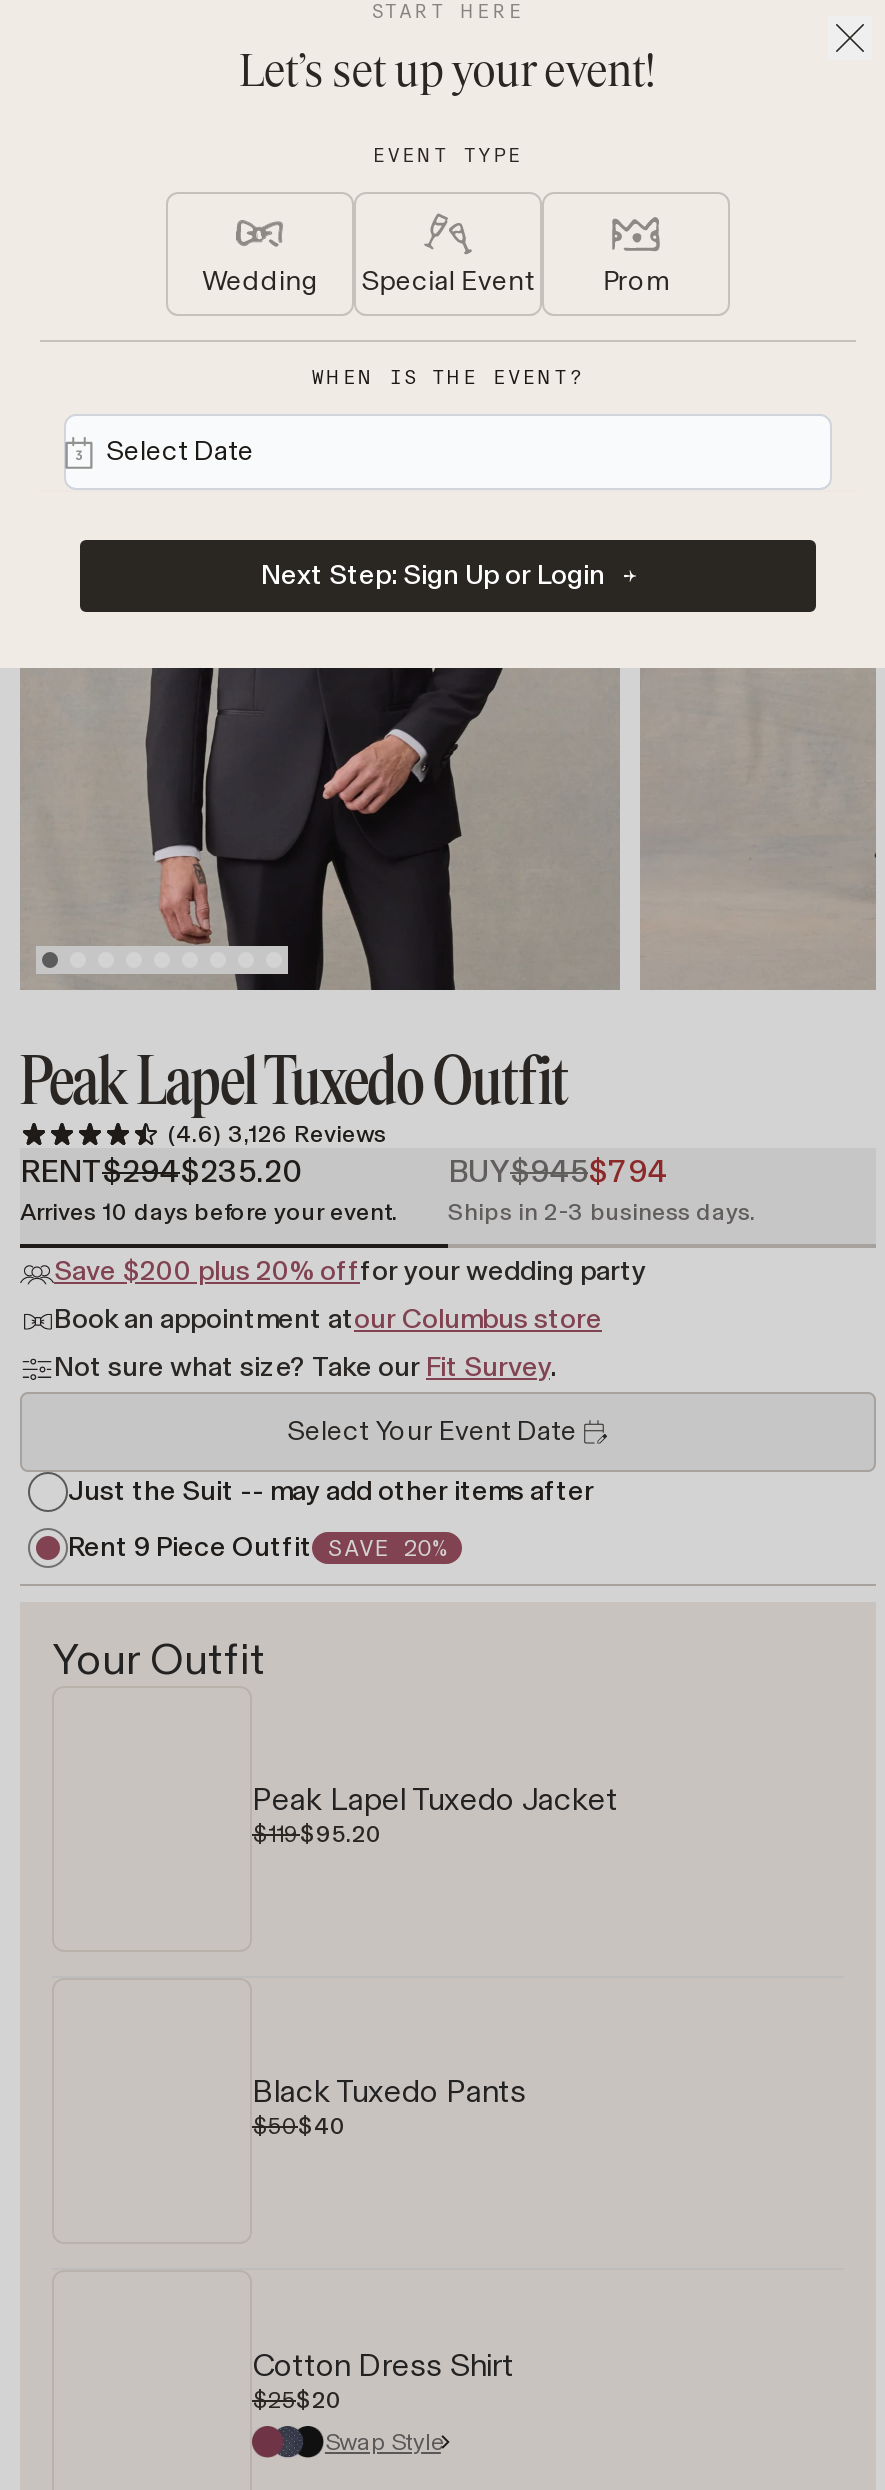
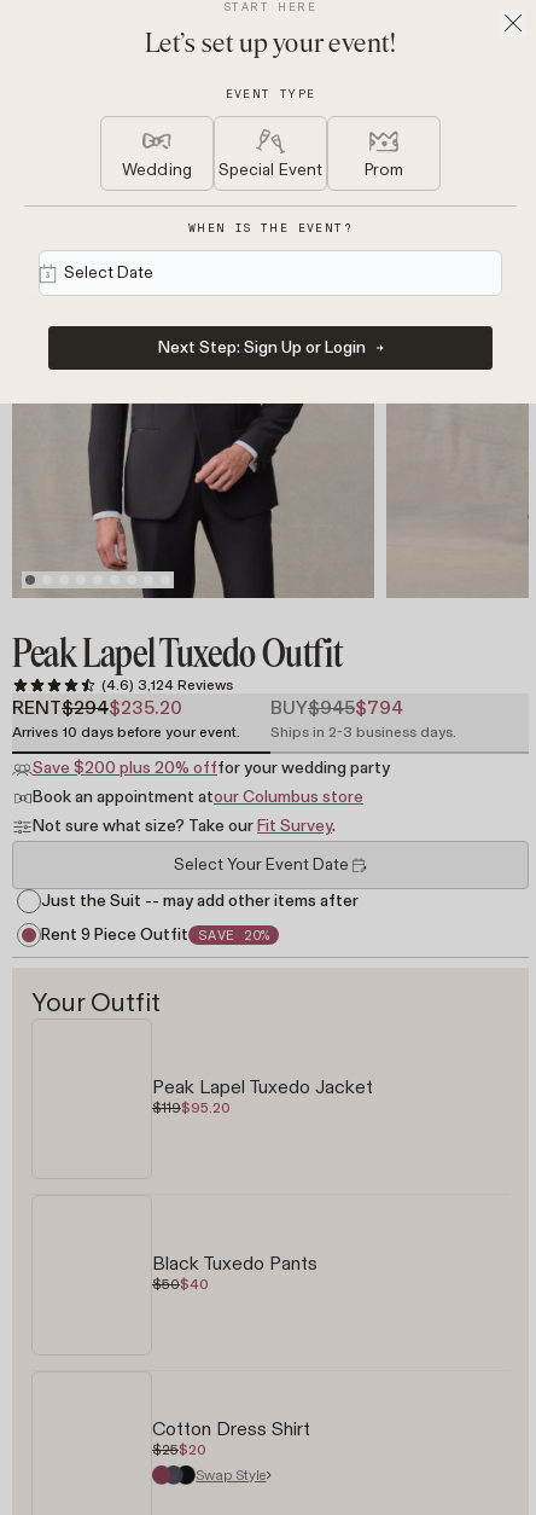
- (4.6) 3,126 Reviews
+ (4.6) 3,124 Reviews
